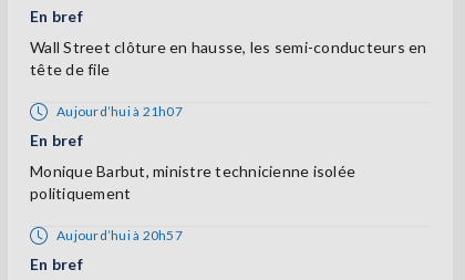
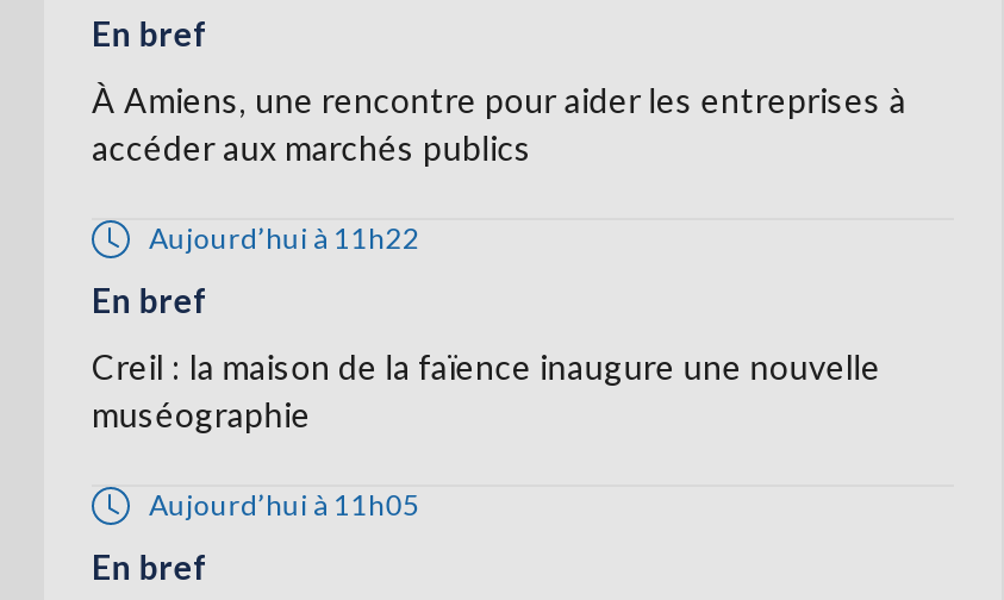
- Wall Street clôture en hausse, les semi-conducteurs en
- tête de file
+ À Amiens, une rencontre pour aider les entreprises à
+ accéder aux marchés publics

- Aujourd’hui à 21h07
+ Aujourd’hui à 11h22

- Monique Barbut, ministre technicienne isolée
- politiquement
+ Creil : la maison de la faïence inaugure une nouvelle
+ muséographie

- Aujourd’hui à 20h57
+ Aujourd’hui à 11h05
